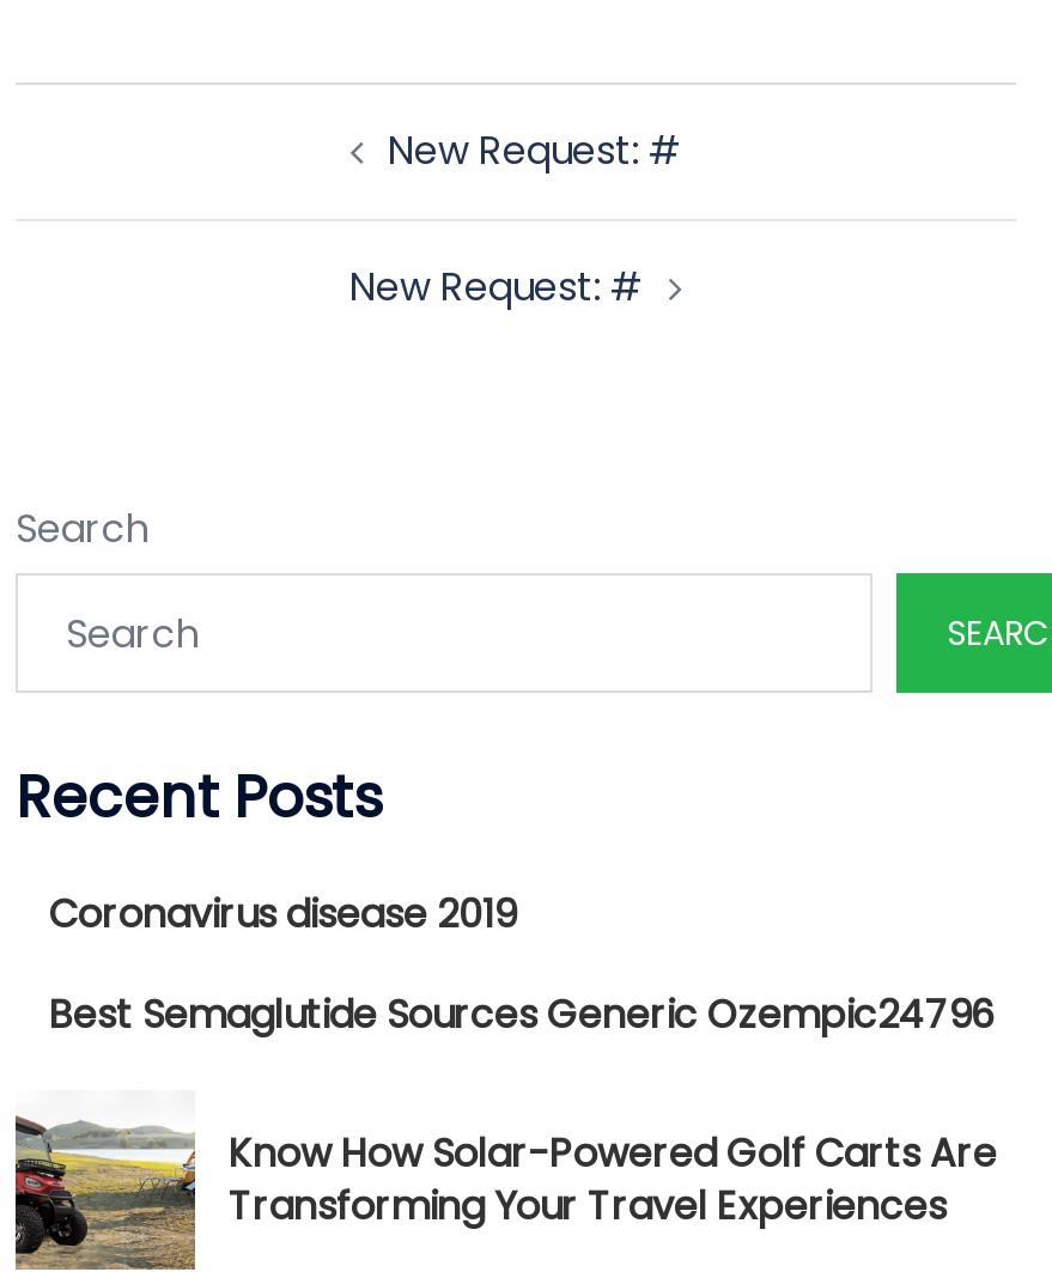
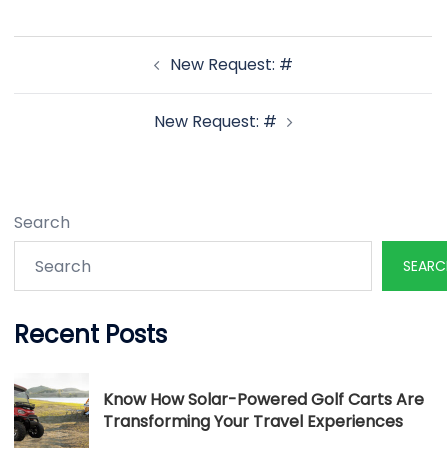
- Coronavirus disease 2019
- Best Semaglutide Sources Generic Ozempic24796
